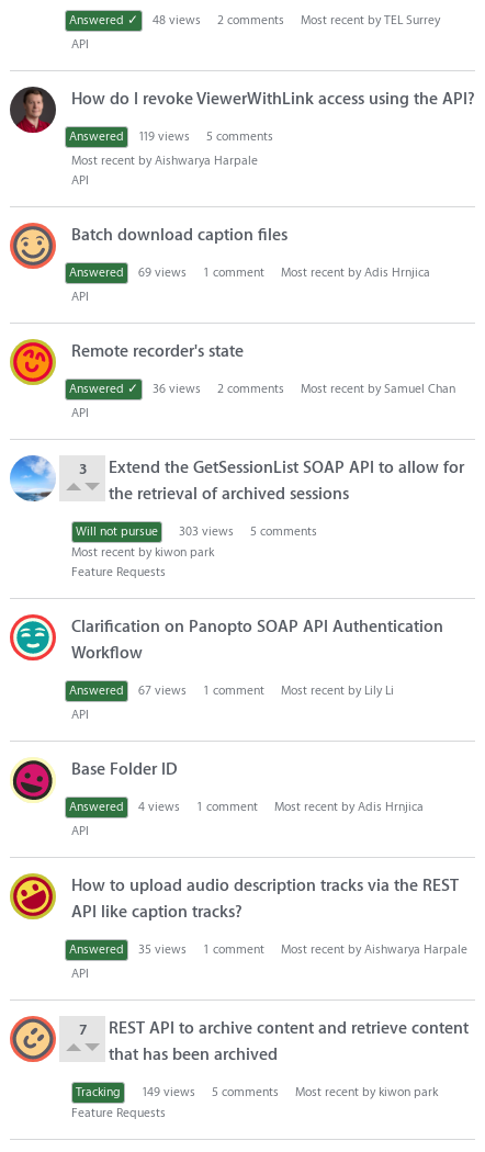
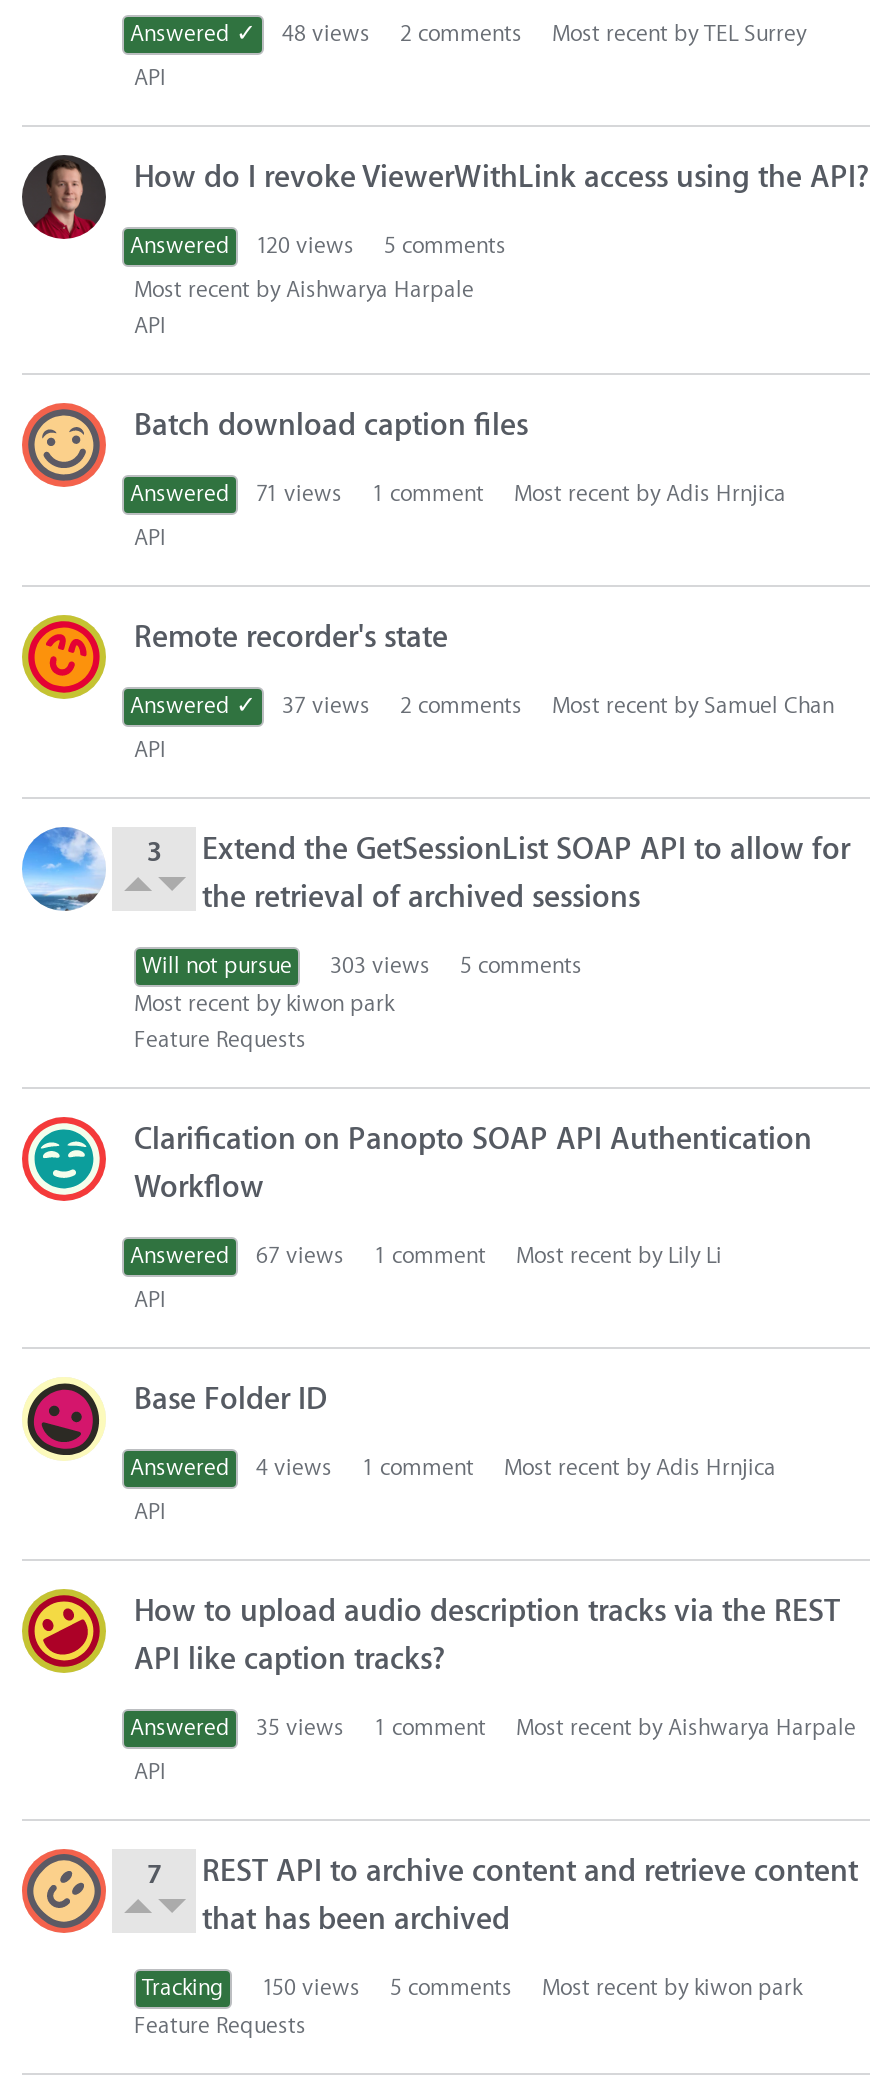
- Answered 119 views 5 comments
+ Answered 120 views 5 comments

- Answered 69 views 1 comment Most recent by Adis Hrnjica
+ Answered 71 views 1 comment Most recent by Adis Hrnjica

- 36 views
+ 37 views

- Tracking 149 views 5 comments Most recent by kiwon park
+ Tracking 150 views 5 comments Most recent by kiwon park
